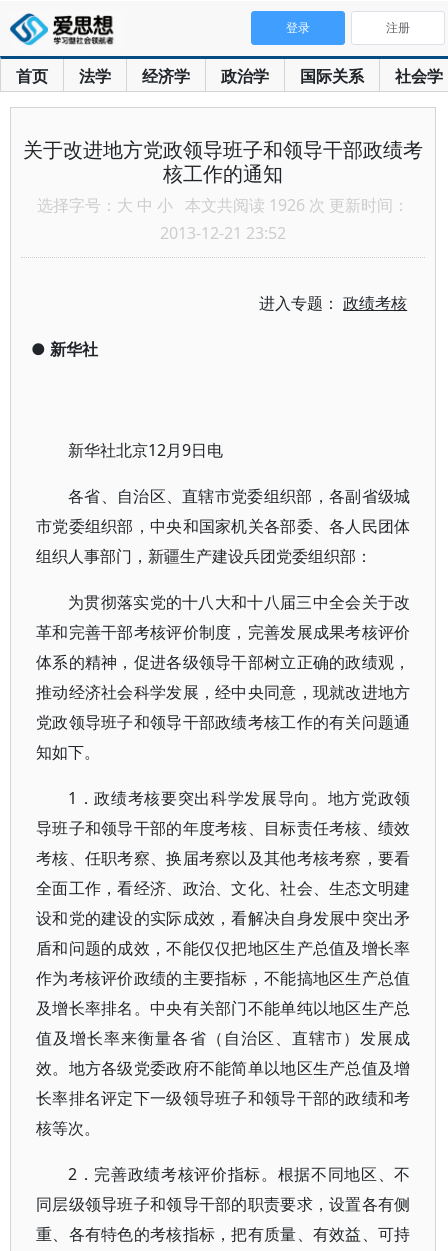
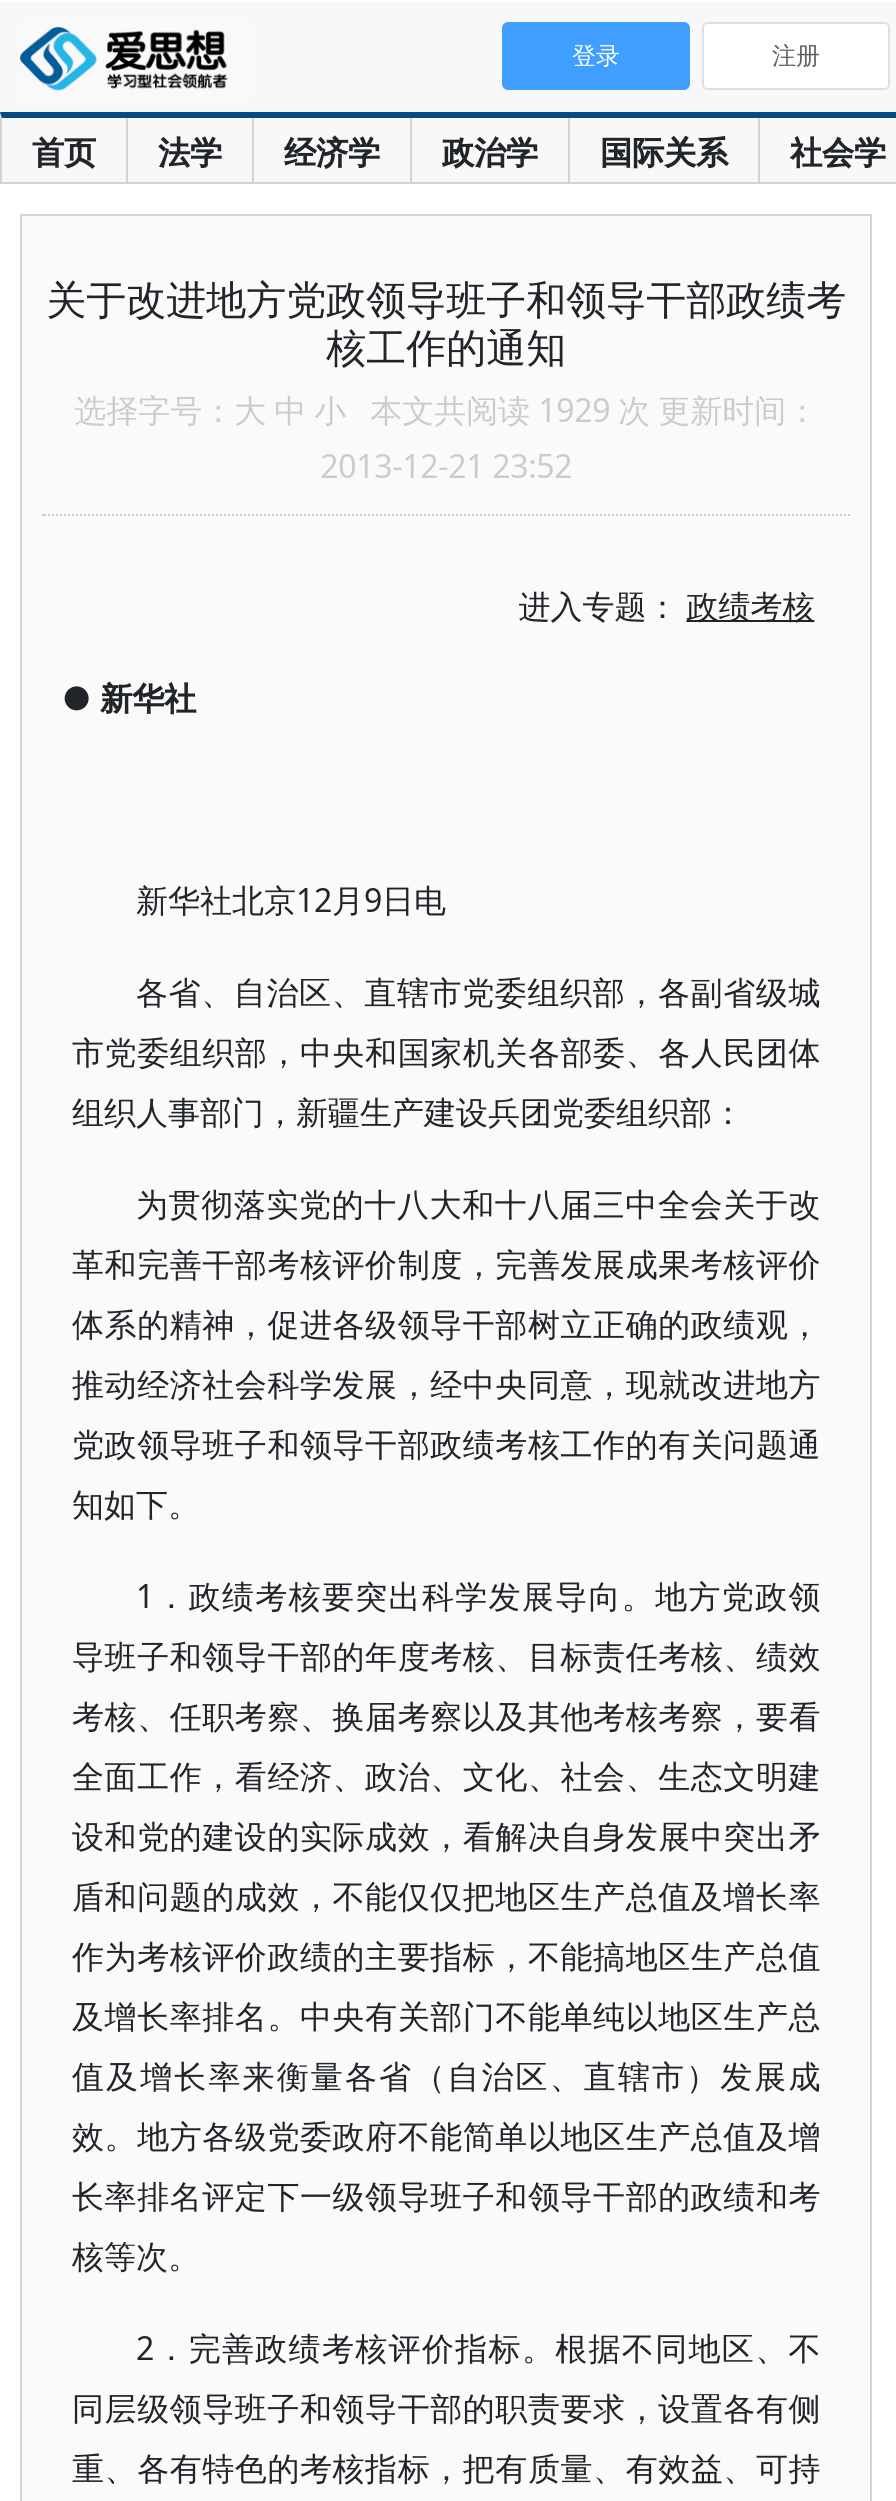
- 选择字号：大 中 小本文共阅读 1926 次 更新时间：
+ 选择字号：大 中 小本文共阅读 1929 次 更新时间：
